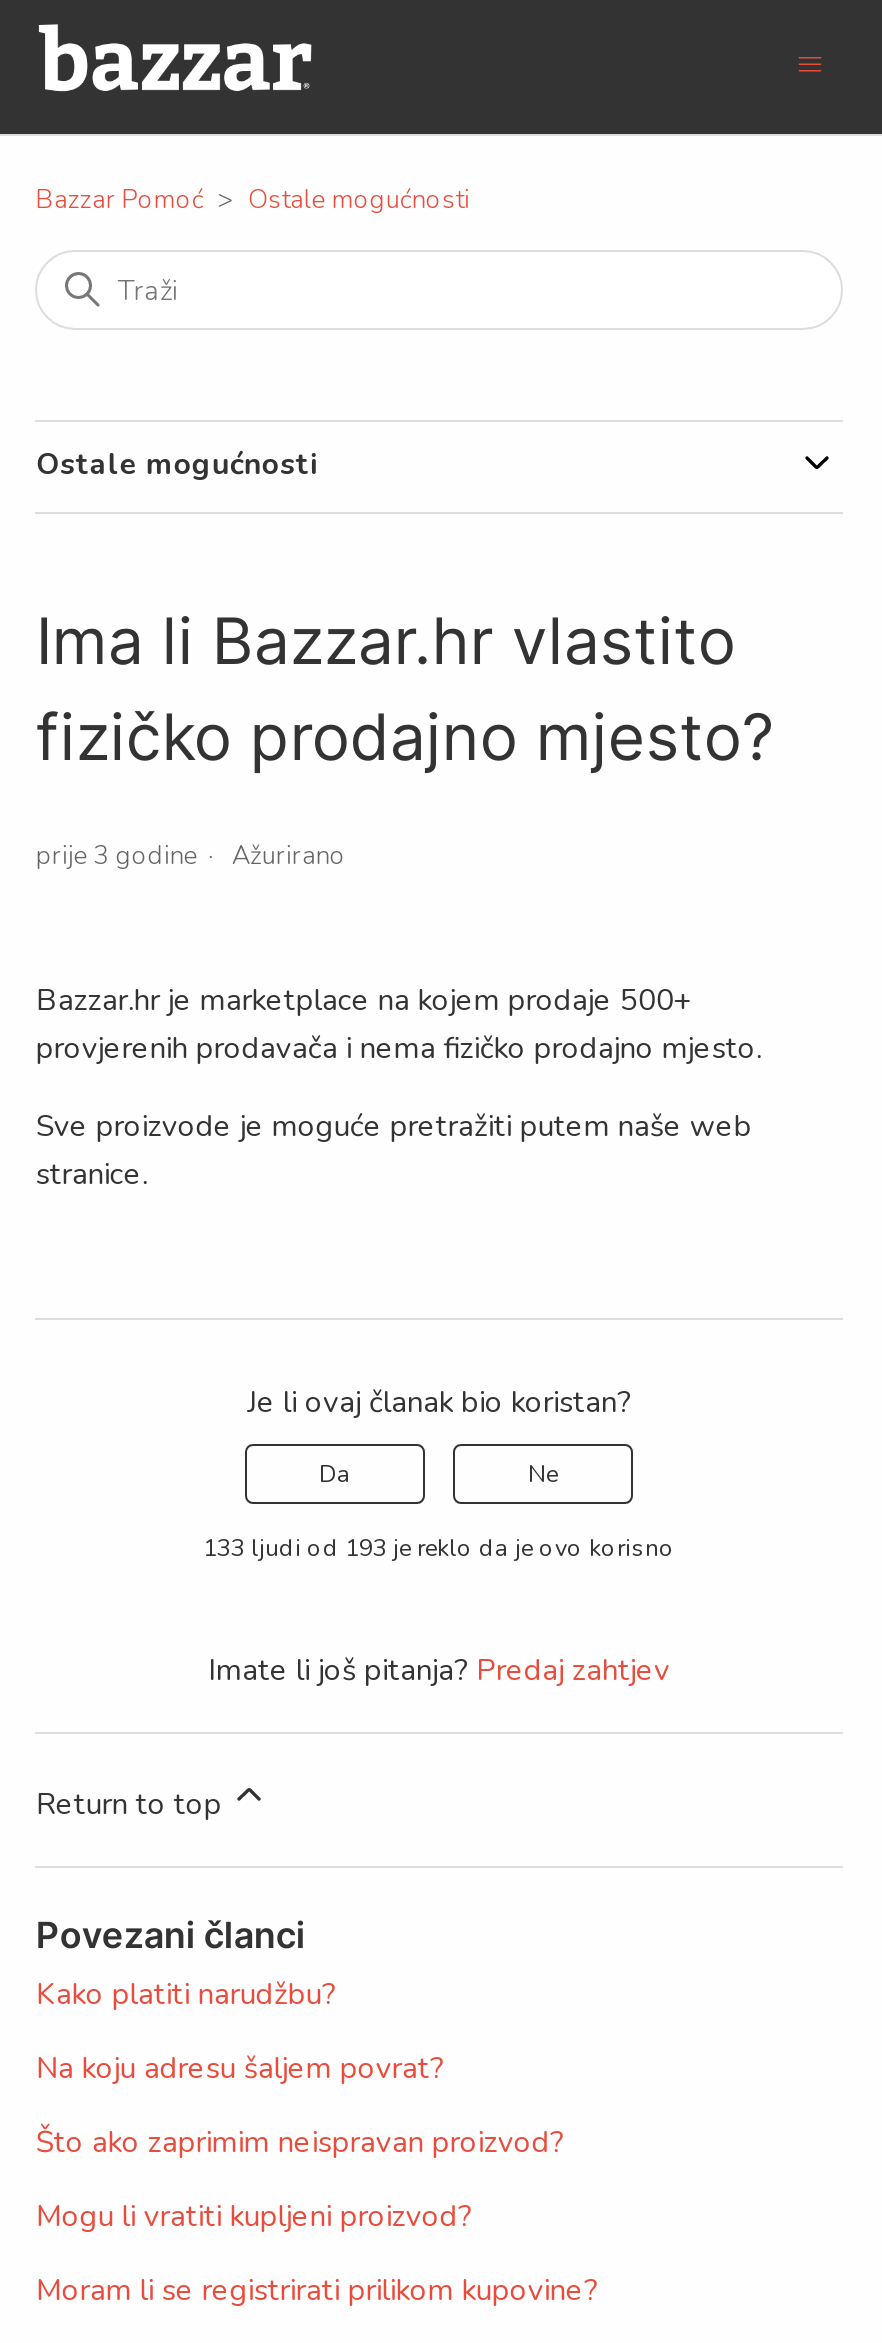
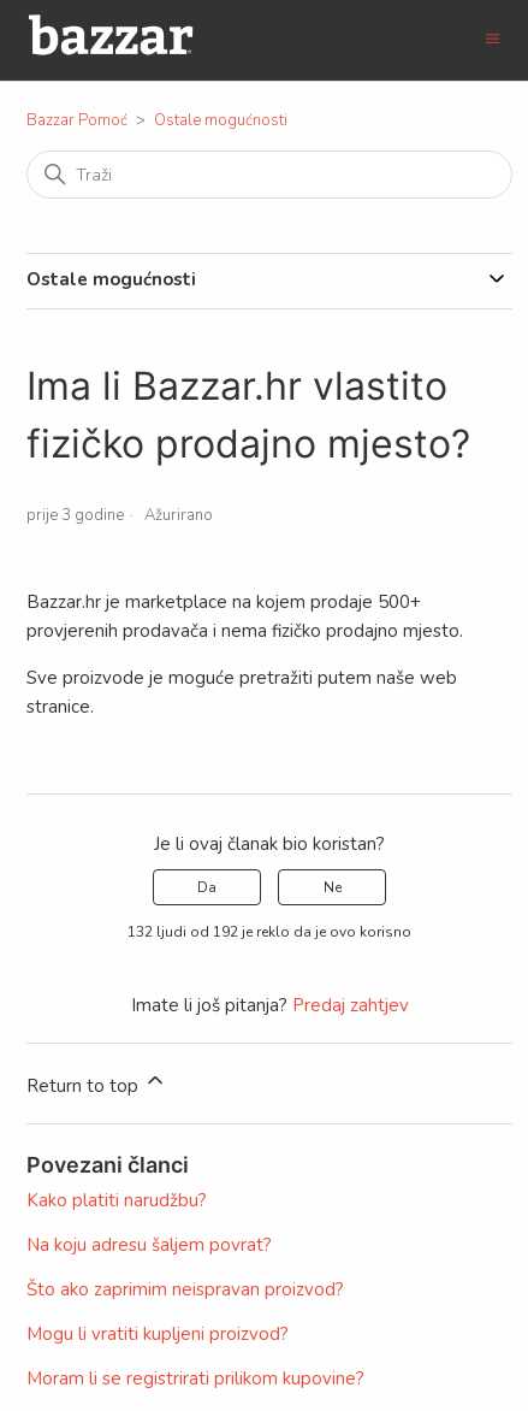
- 133 ljudi od 193 je reklo da je ovo korisno
+ 132 ljudi od 192 je reklo da je ovo korisno
